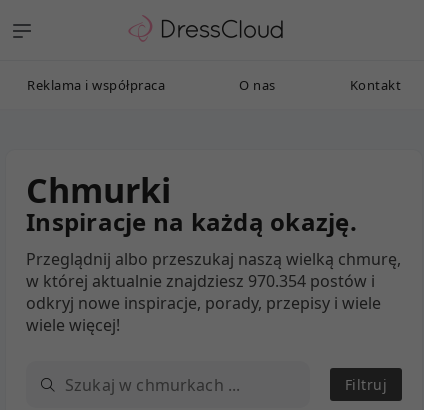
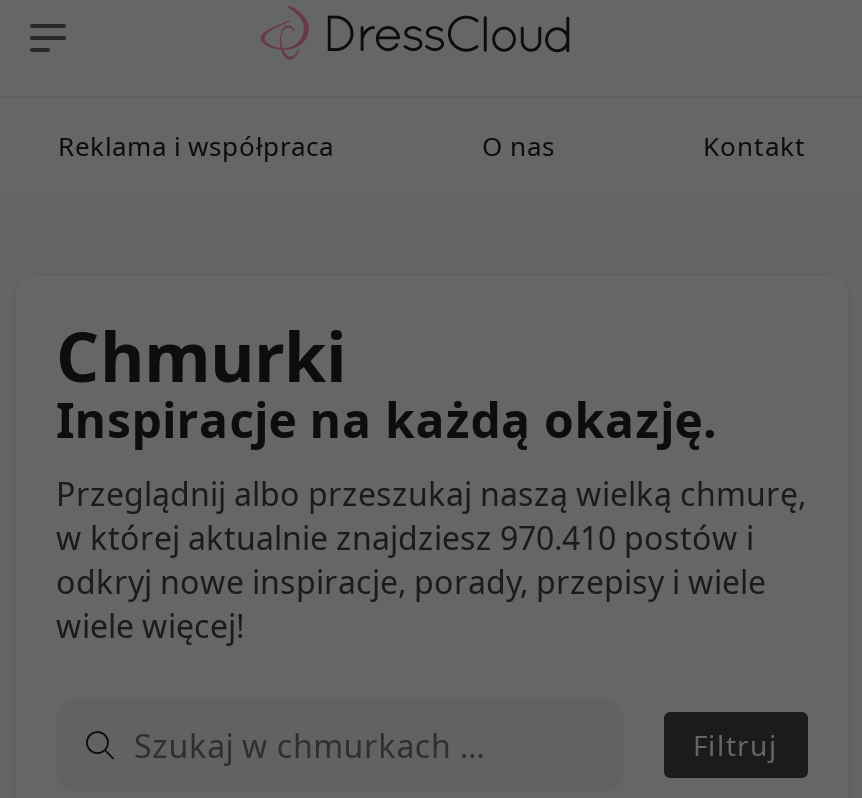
- w której aktualnie znajdziesz 970.354 postów i
+ w której aktualnie znajdziesz 970.410 postów i
